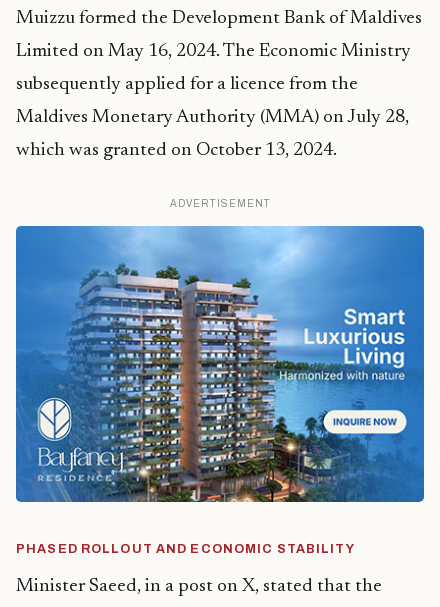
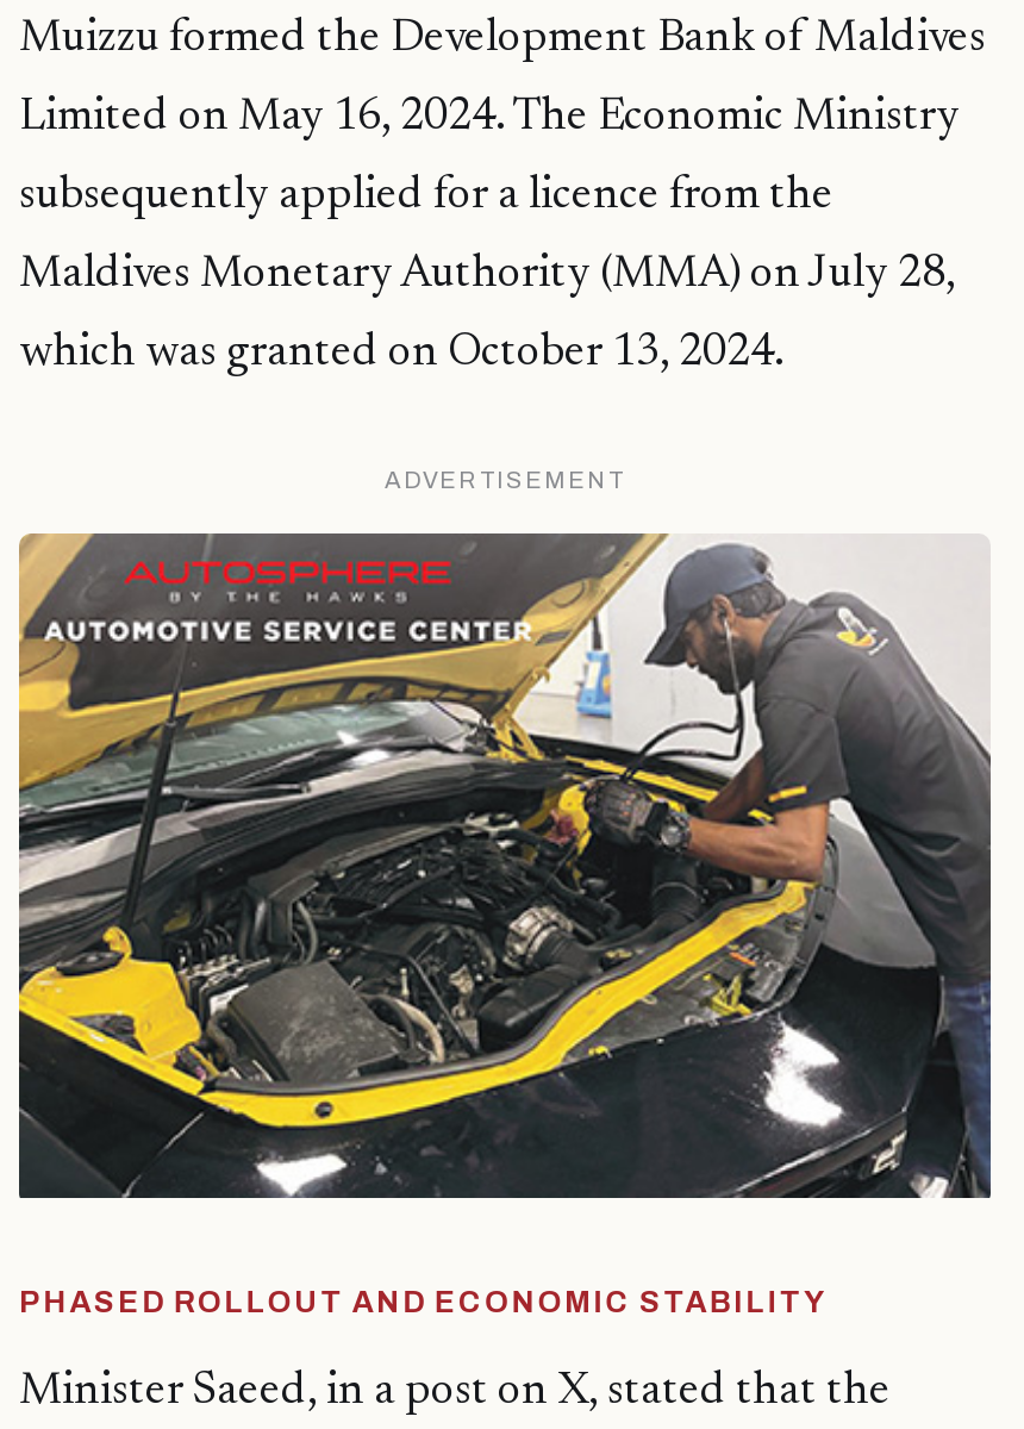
- [image]
+ [image]
